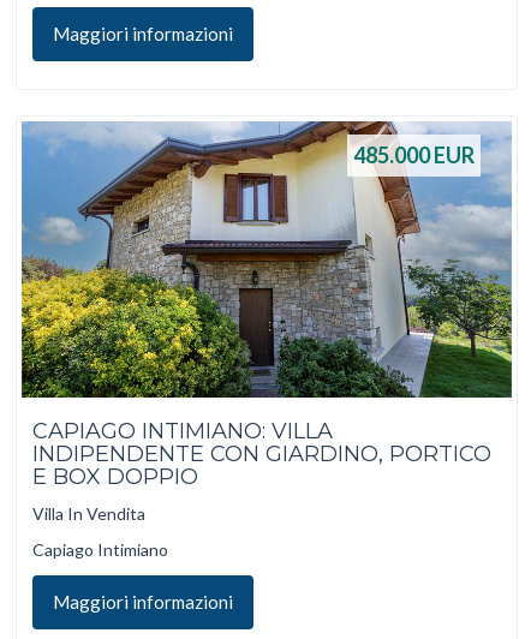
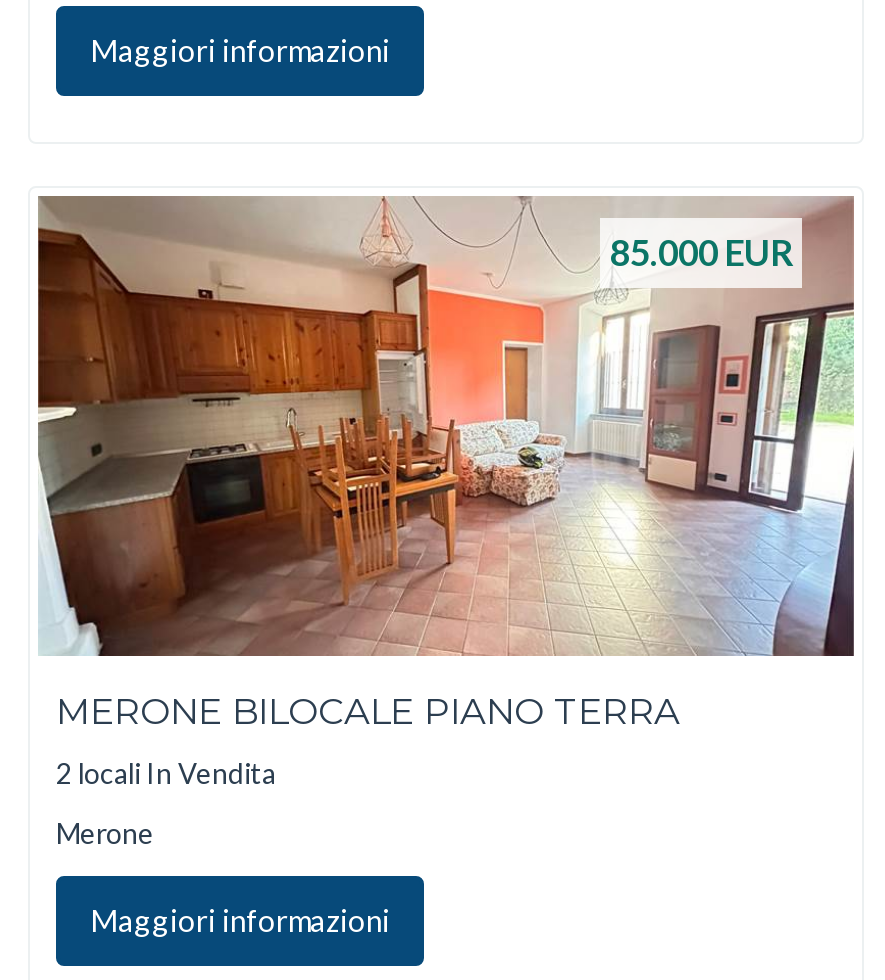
- [image]
- 485.000 EUR
+ [image]
+ 85.000 EUR

- CAPIAGO INTIMIANO: VILLA
- INDIPENDENTE CON GIARDINO, PORTICO
- E BOX DOPPIO
+ MERONE BILOCALE PIANO TERRA

- Villa In Vendita
+ 2 locali In Vendita

- Capiago Intimiano
+ Merone
